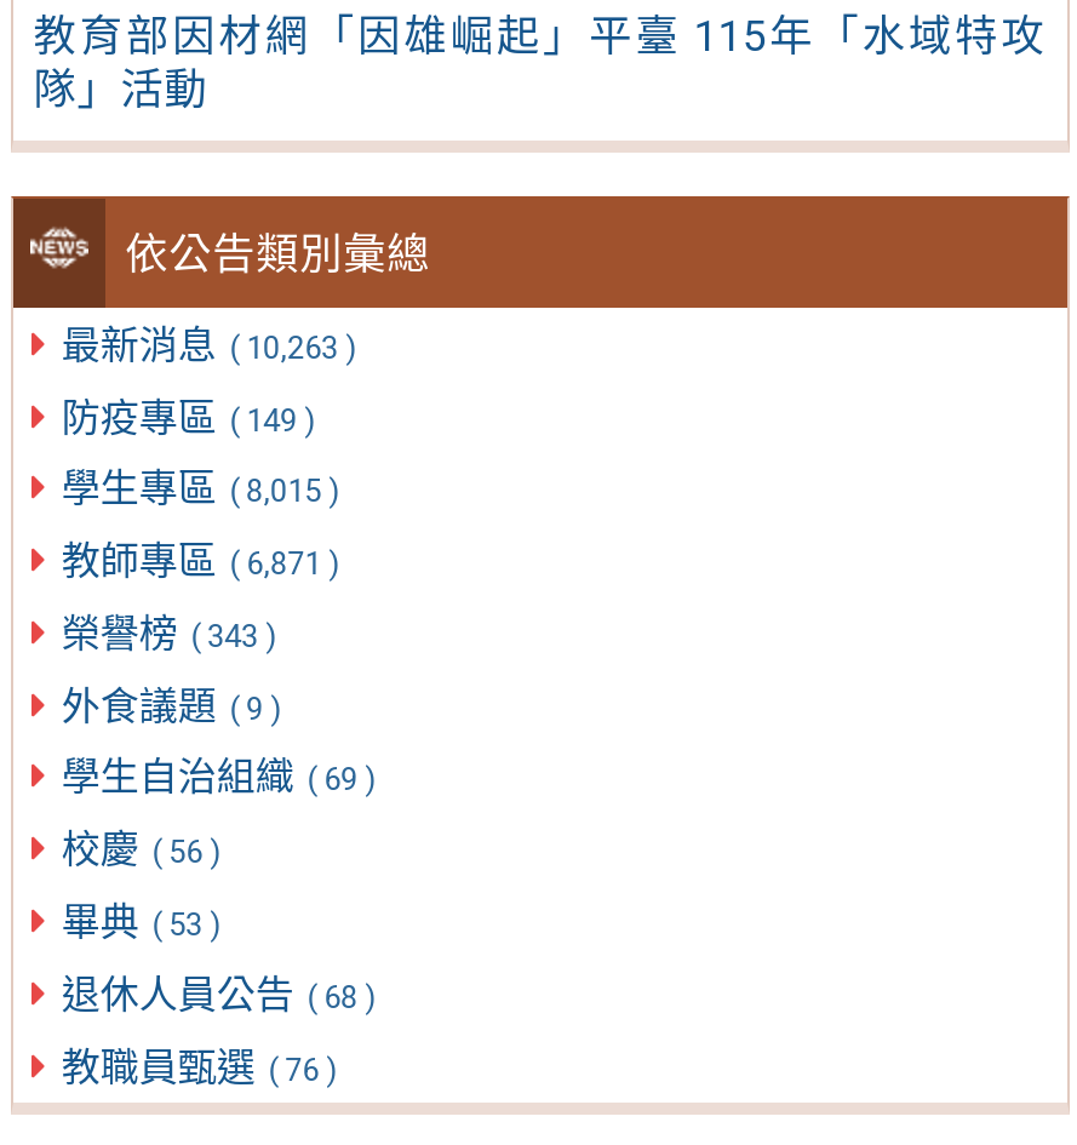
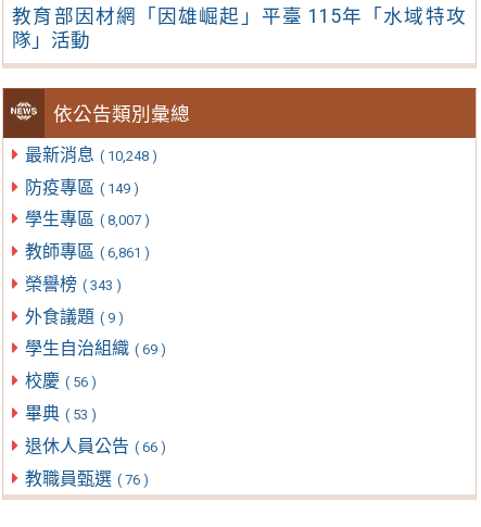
- 最新消息 ( 10,263 )
+ 最新消息 ( 10,248 )

- 學生專區 ( 8,015 )
+ 學生專區 ( 8,007 )

- 教師專區 ( 6,871 )
+ 教師專區 ( 6,861 )

- 退休人員公告 ( 68 )
+ 退休人員公告 ( 66 )
